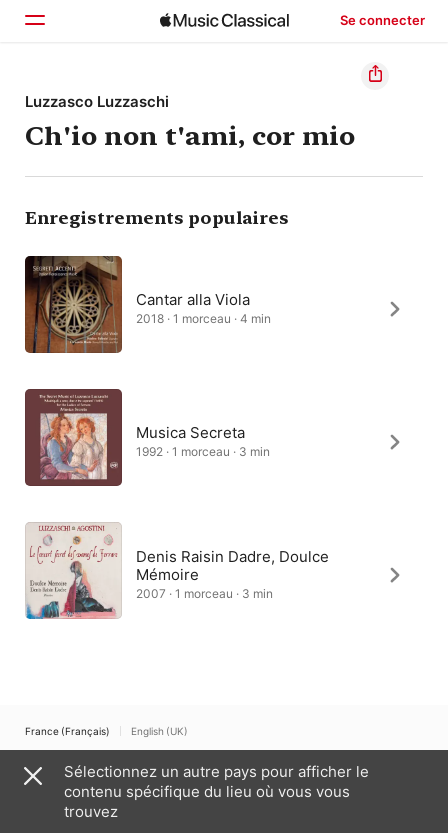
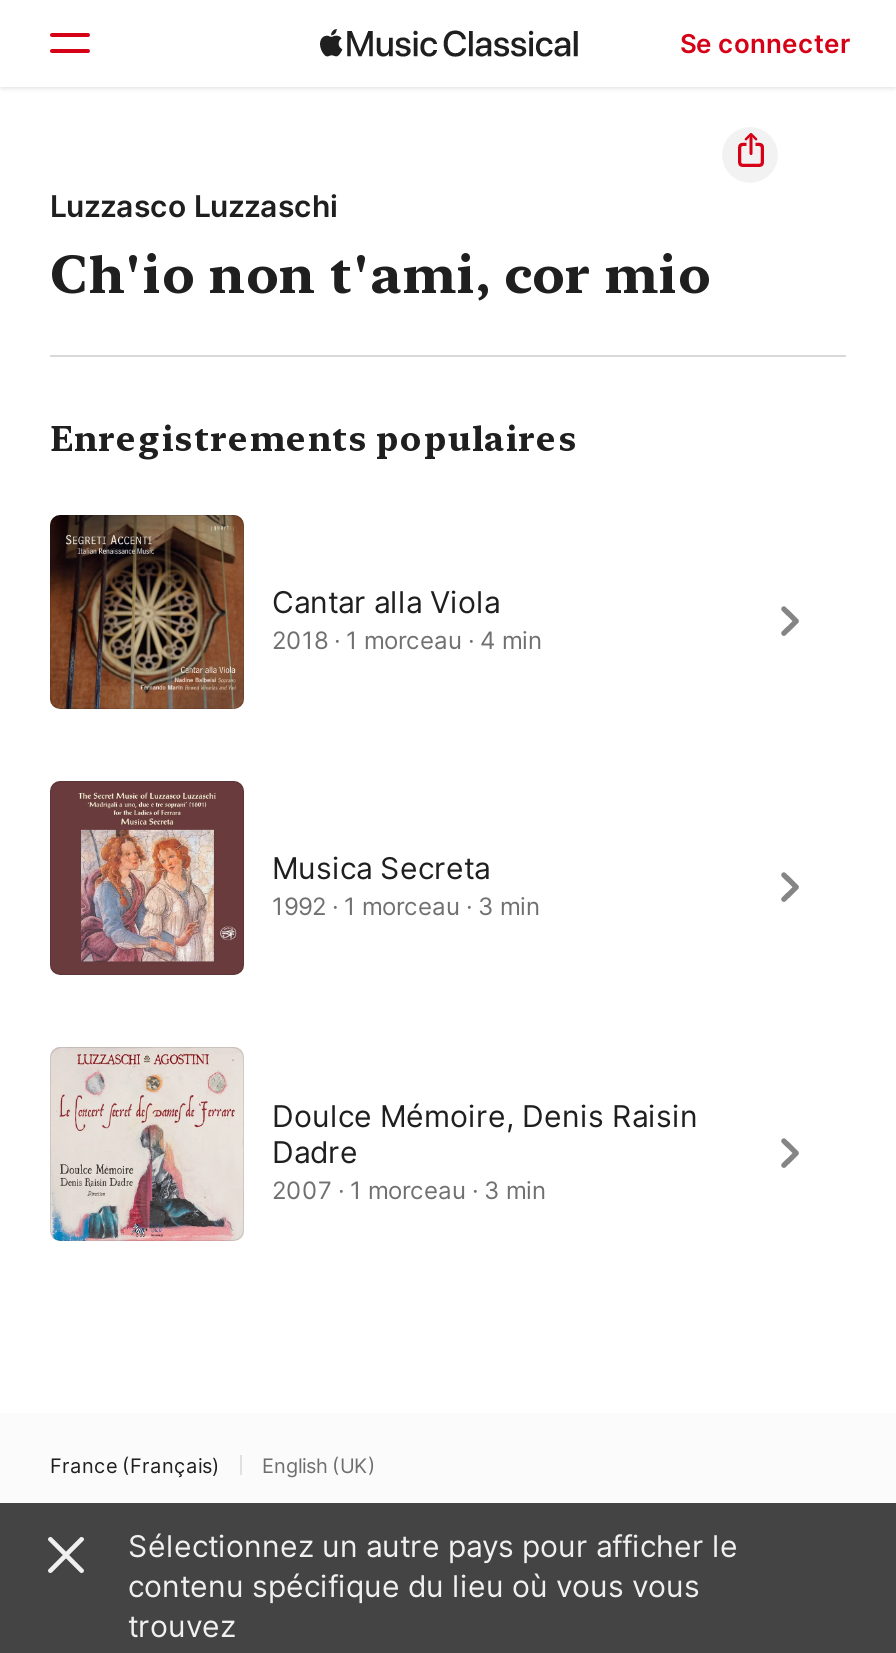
- Denis Raisin Dadre, Doulce
- Mémoire
+ Doulce Mémoire, Denis Raisin
+ Dadre
